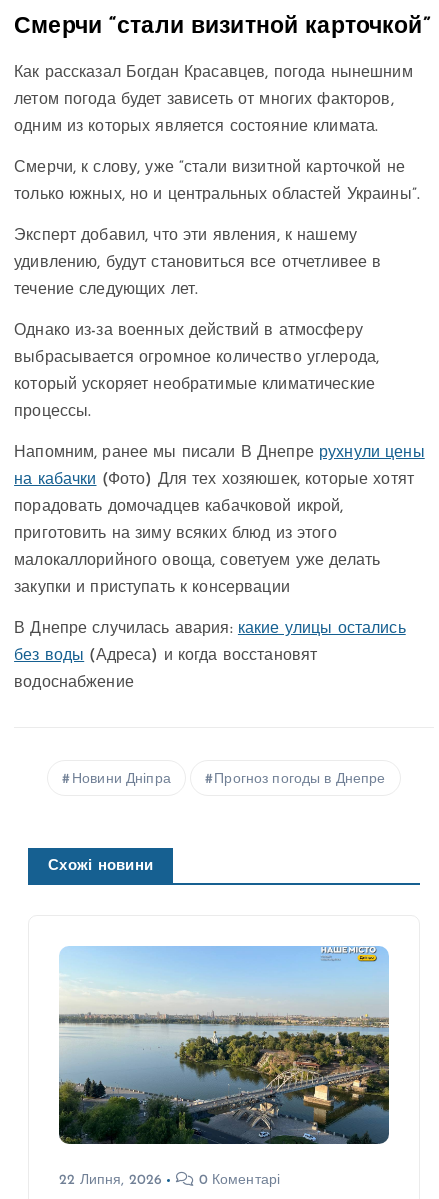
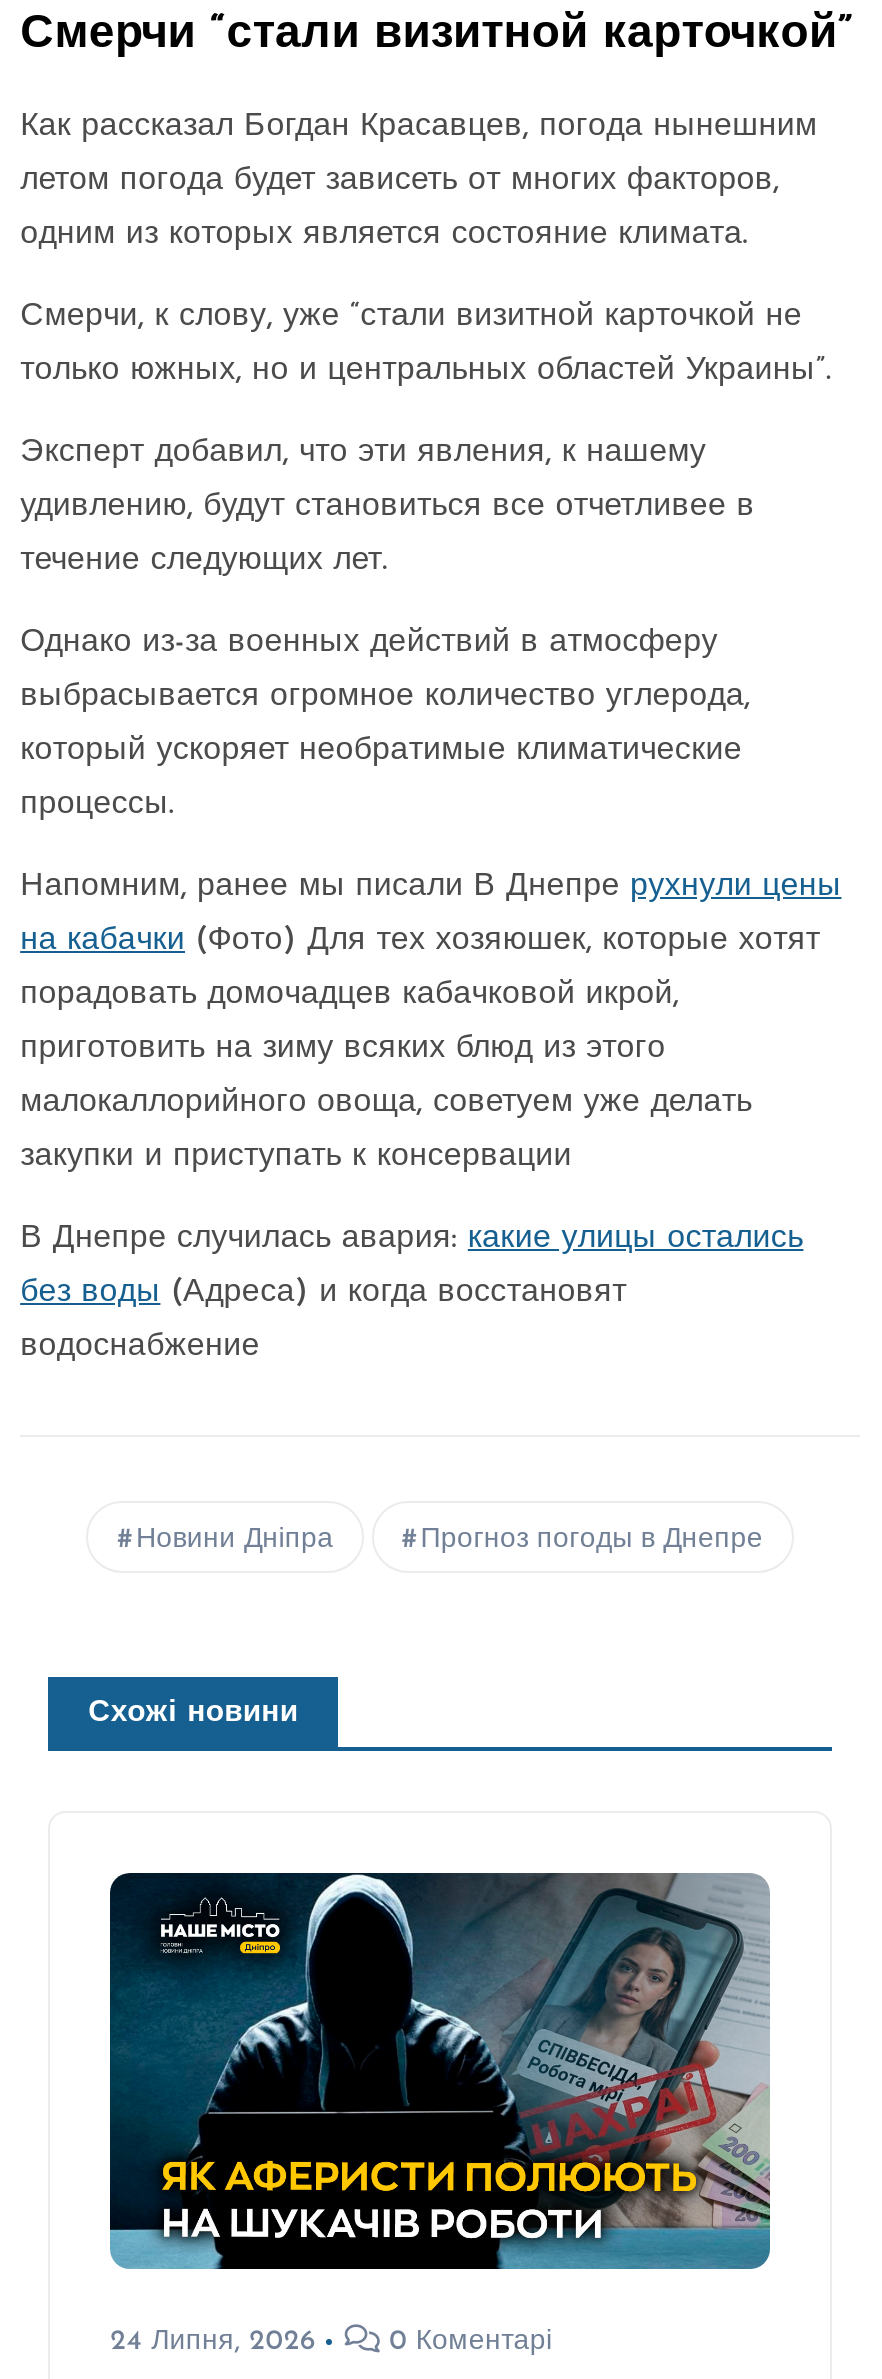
- [image]
- 22 Липня, 2026
+ [image]
+ 24 Липня, 2026
